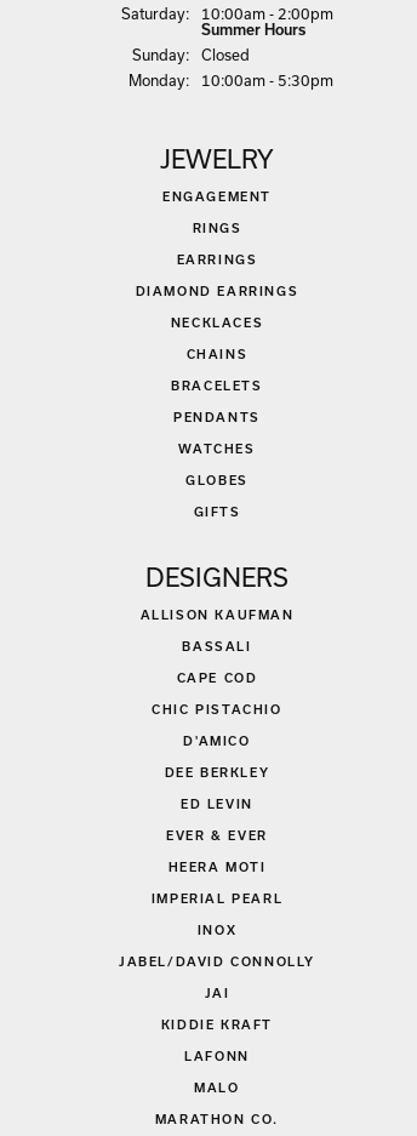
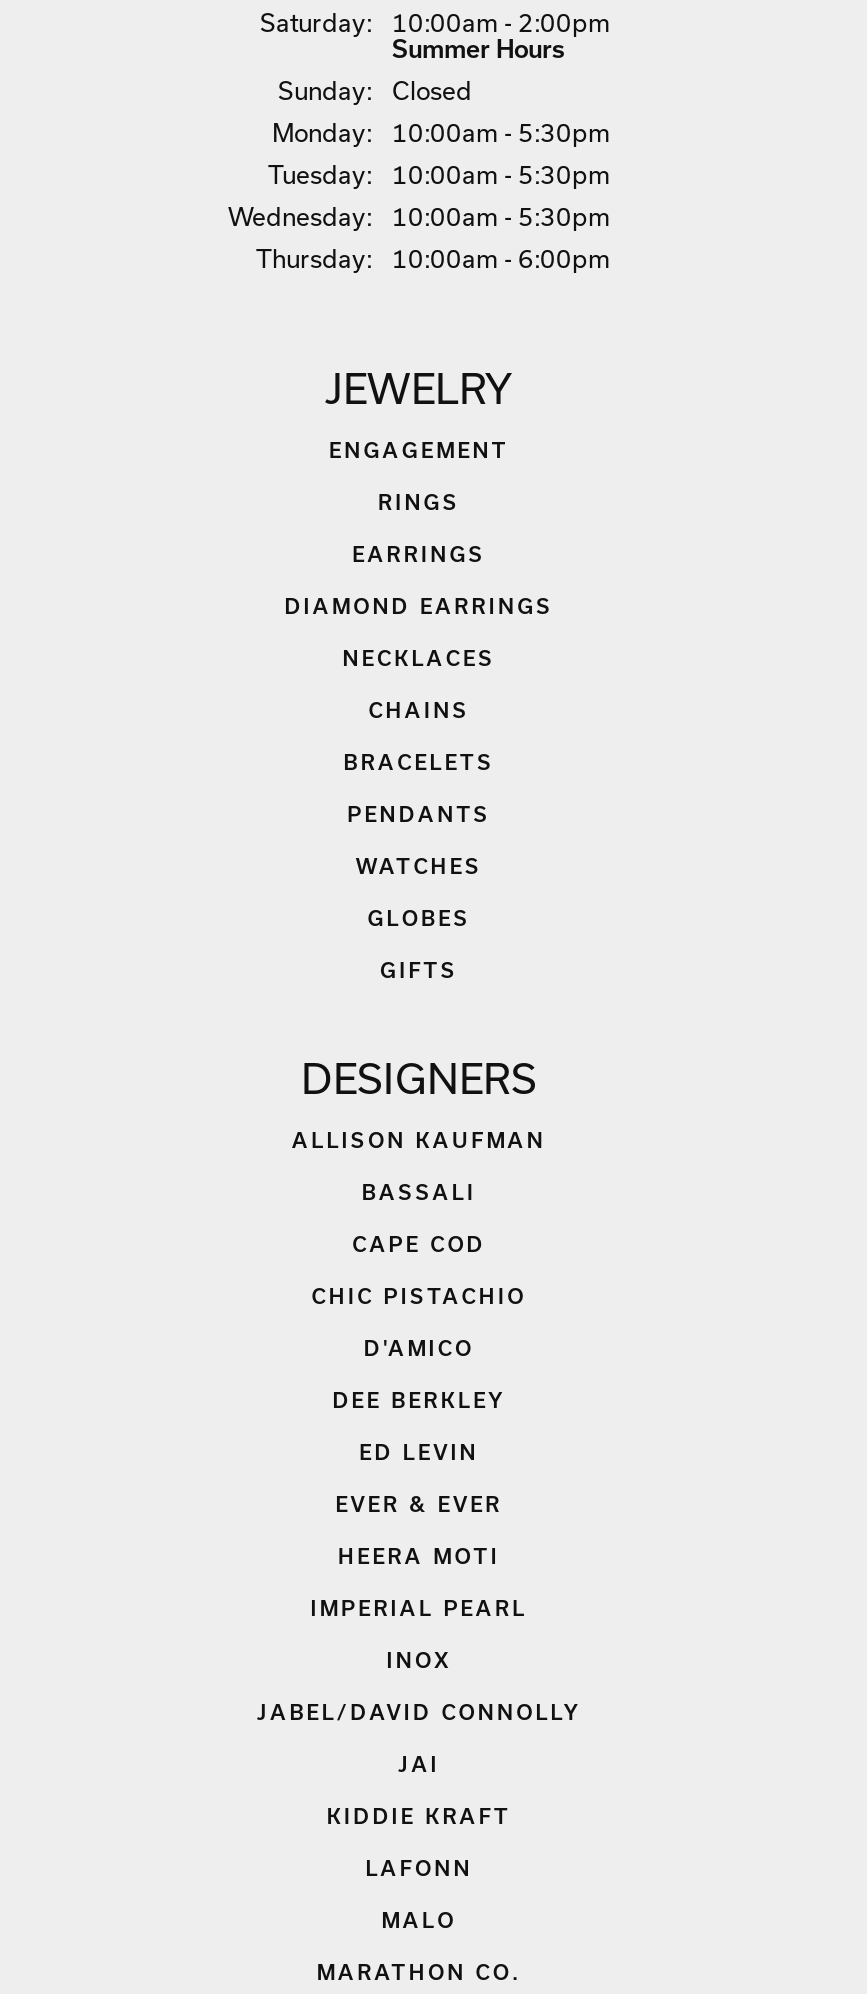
+ Tuesday:
+ 10:00am - 5:30pm
+ Wednesday:
+ 10:00am - 5:30pm
+ Thu rsday:
+ 10:00am - 6:00pm
